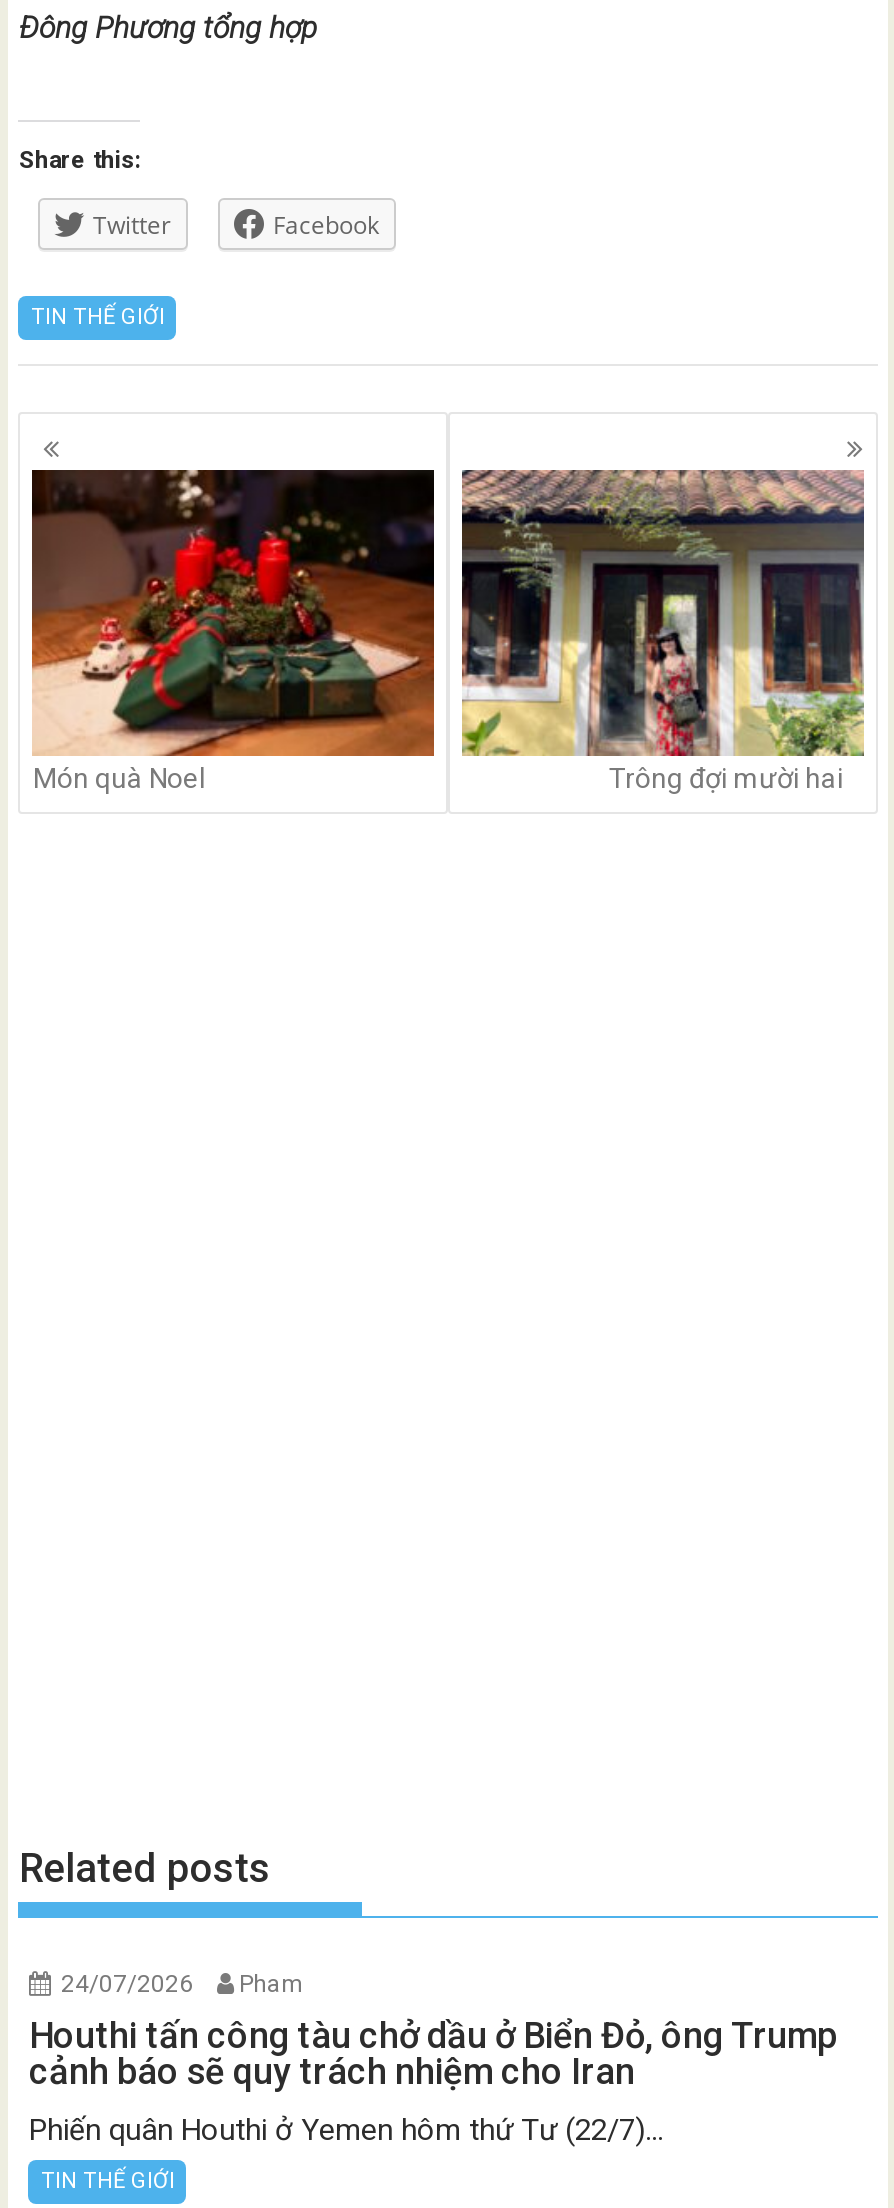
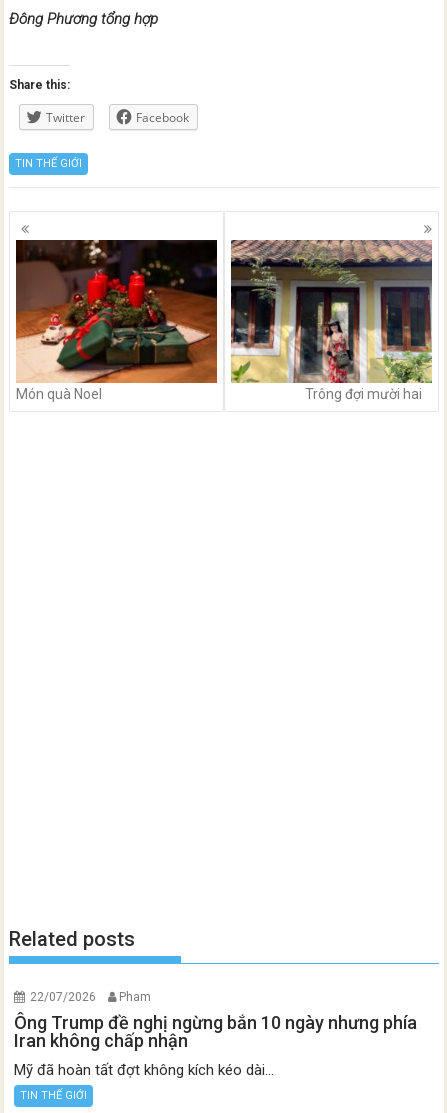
- 24/07/2026 Pham
+ 22/07/2026 Pham

- Houthi tấn công tàu chở dầu ở Biển Đỏ, ông Trump
- cảnh báo sẽ quy trách nhiệm cho Iran
+ Ông Trump đề nghị ngừng bắn 10 ngày nhưng phía
+ Iran không chấp nhận

- Phiến quân Houthi ở Yemen hôm thứ Tư (22/7)...
+ Mỹ đã hoàn tất đợt không kích kéo dài...
